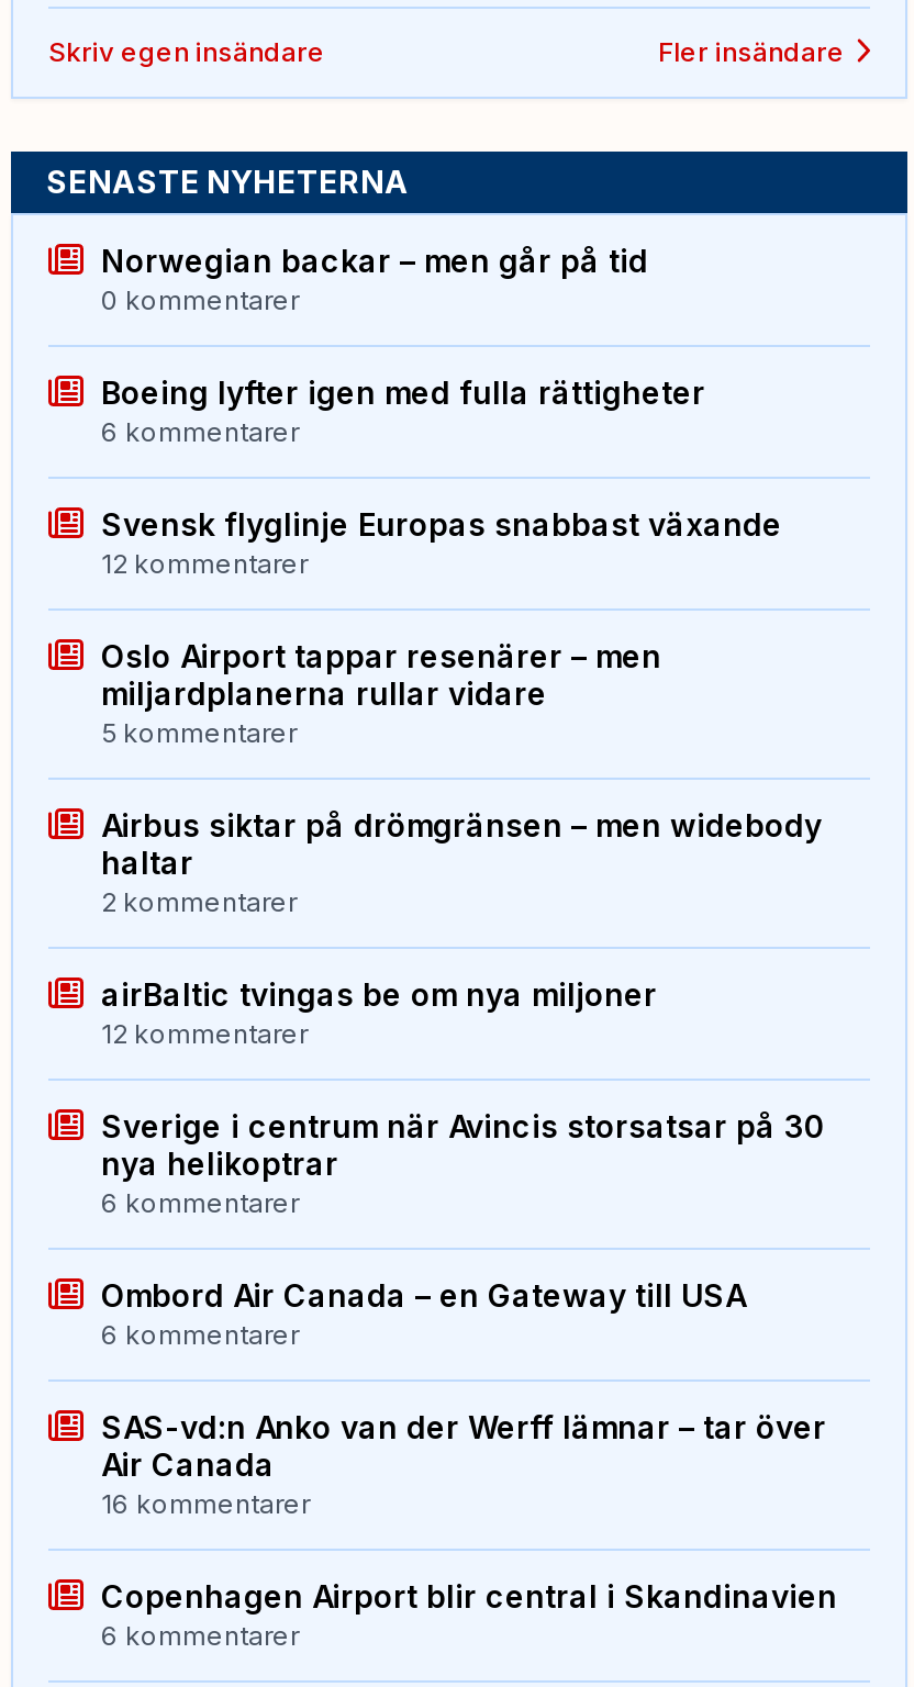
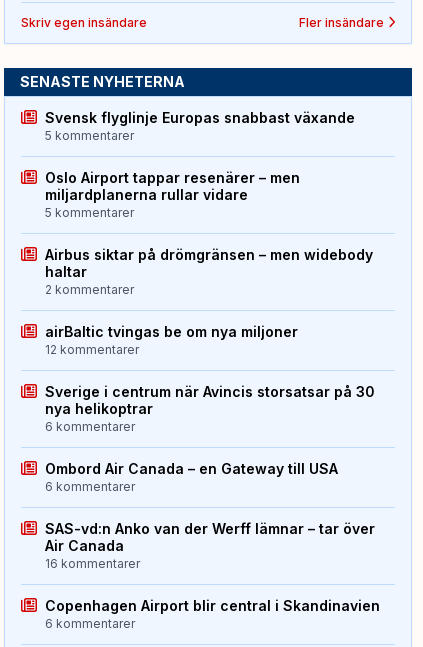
- Norwegian backar – men går på tid
- 0 kommentarer
- Boeing lyfter igen med fulla rättigheter
- 6 kommentarer

- 12 kommentarer
+ 5 kommentarer
